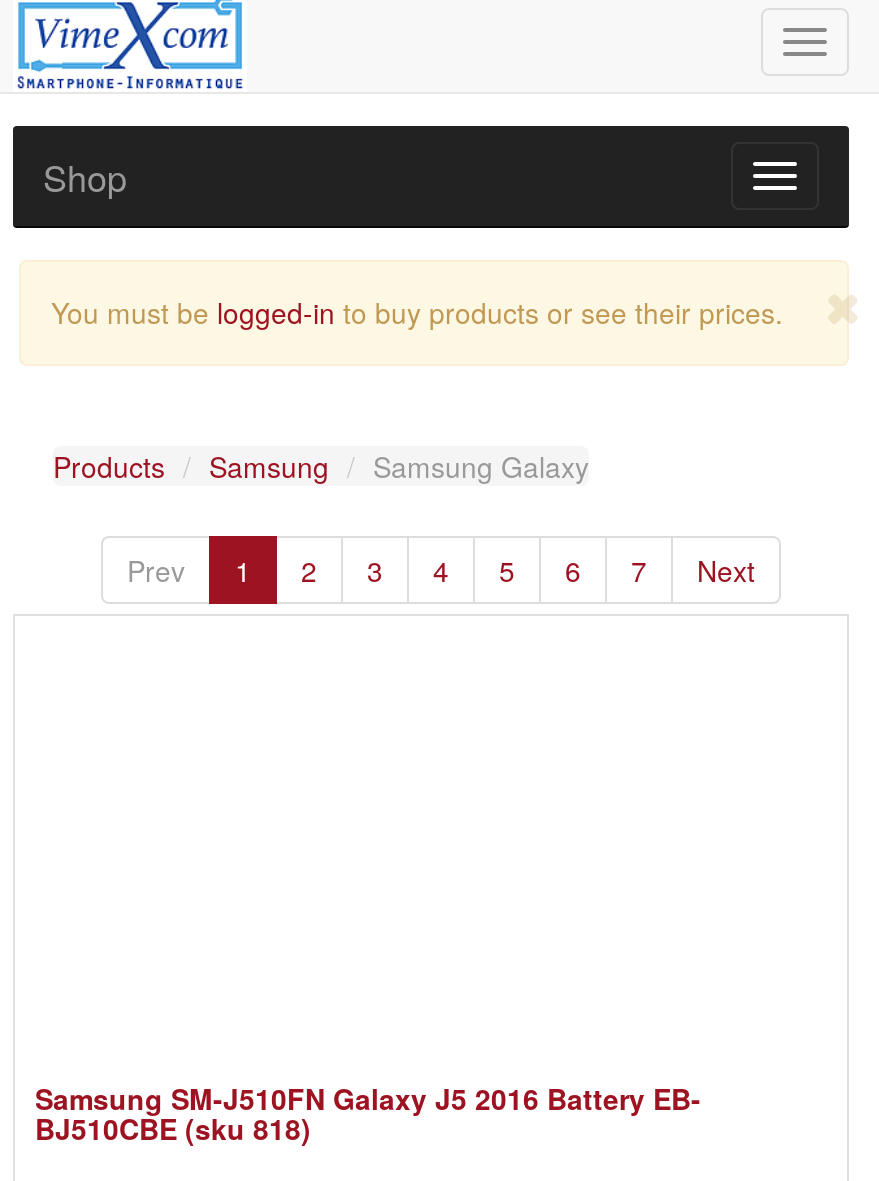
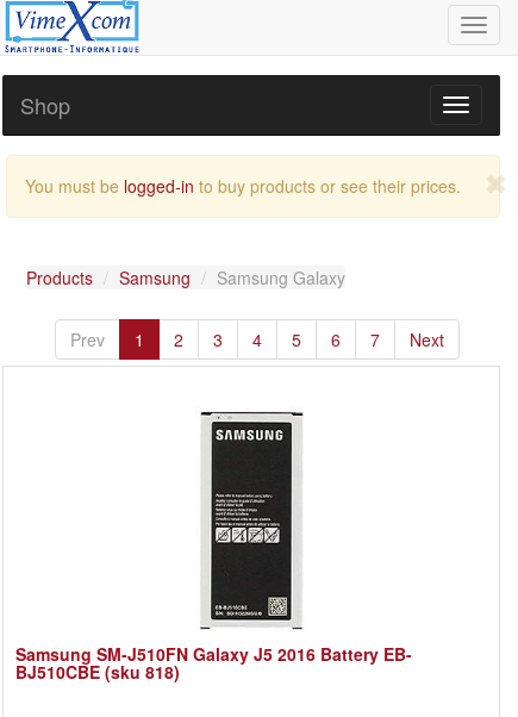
+ [image]
